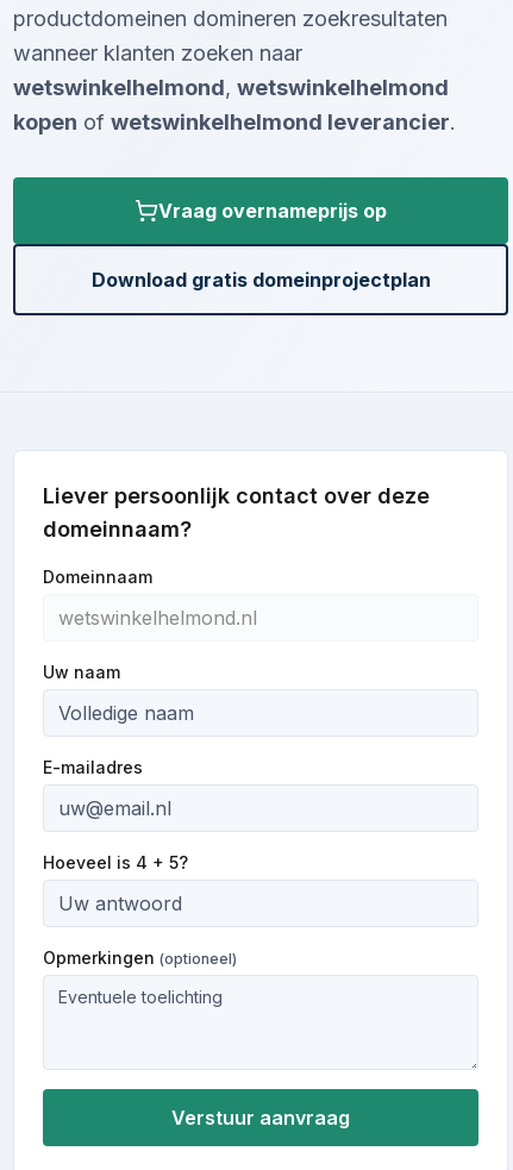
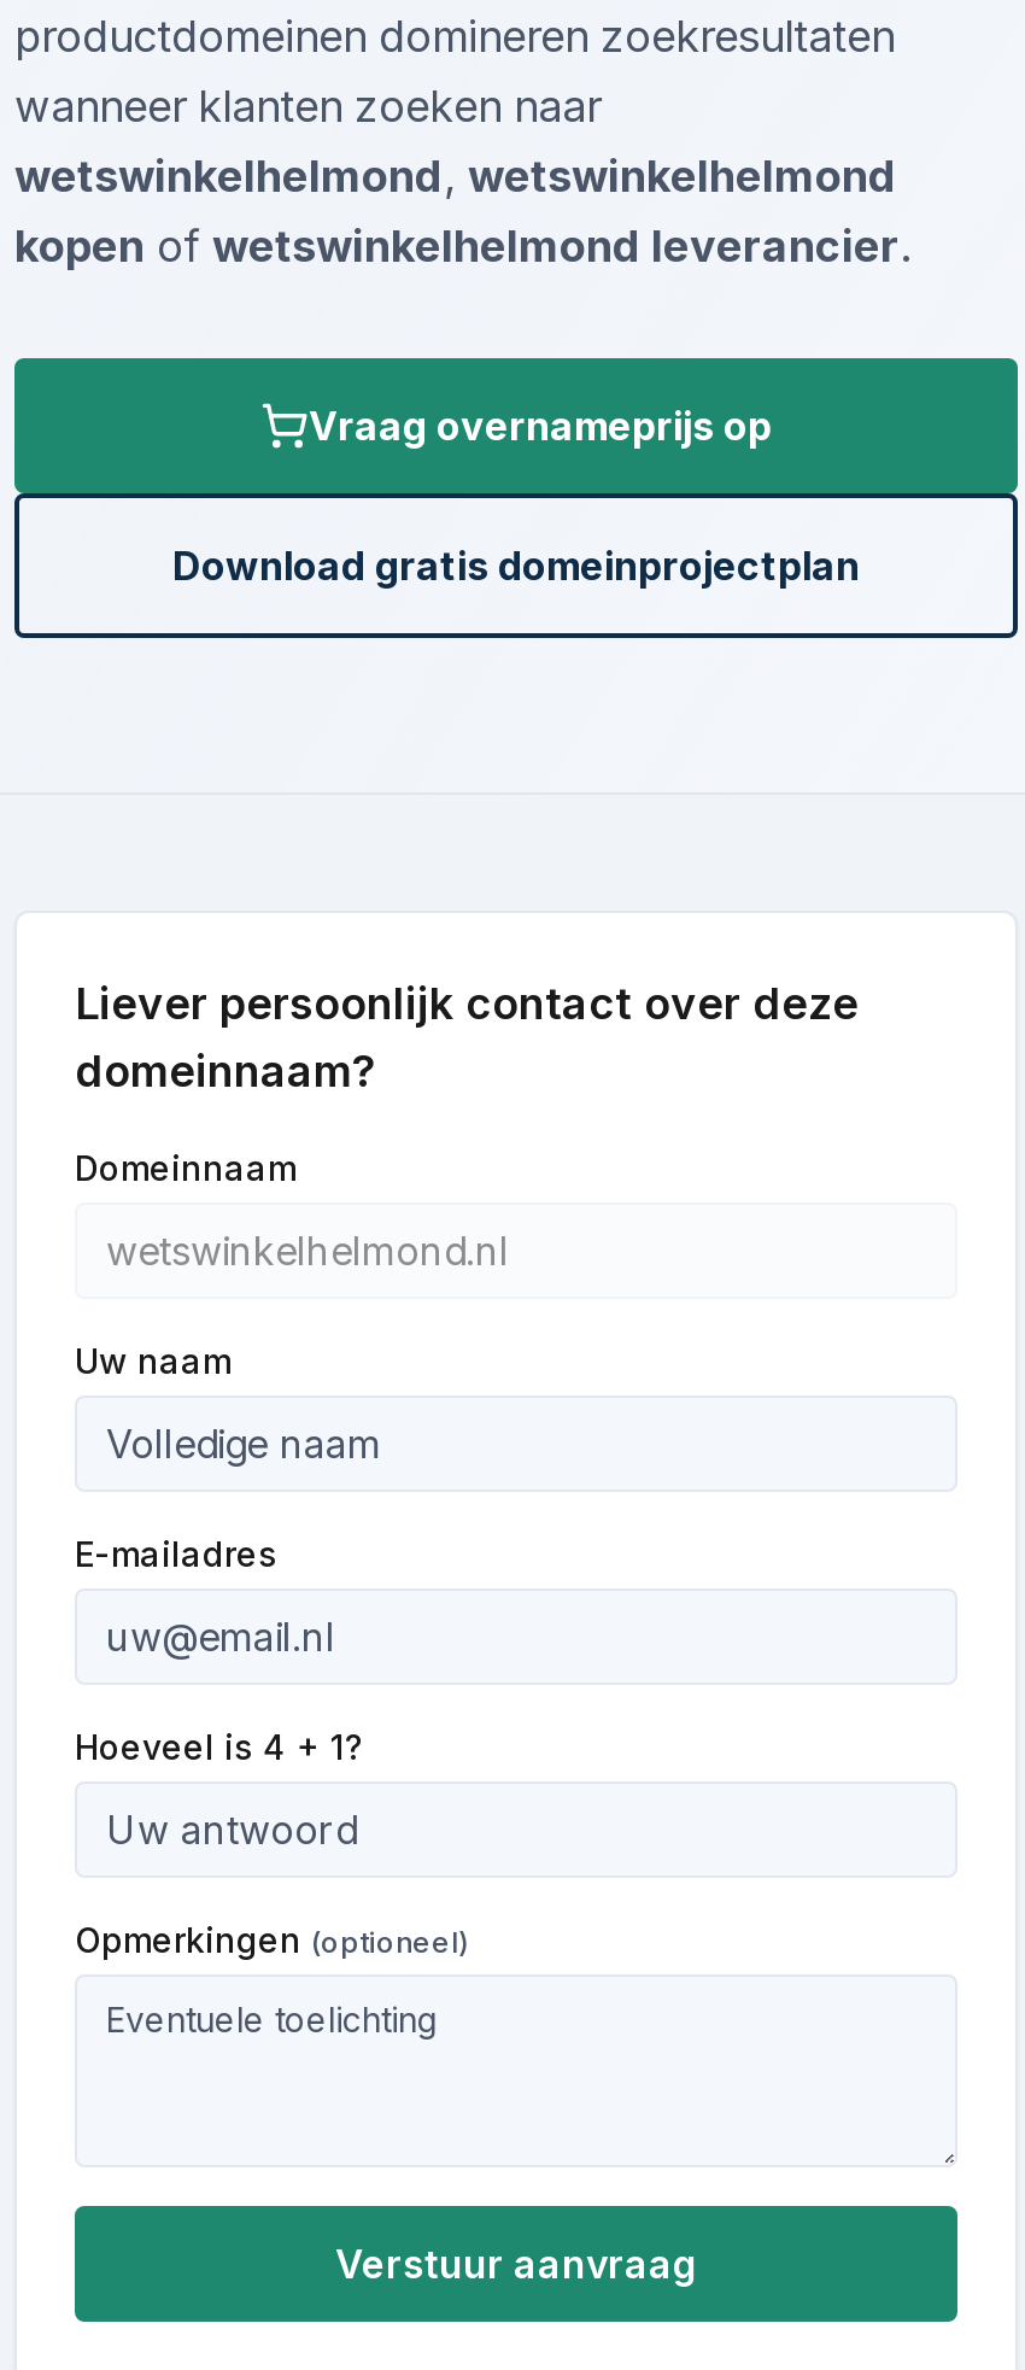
- Hoeveel is 4 + 5?
+ Hoeveel is 4 + 1?
